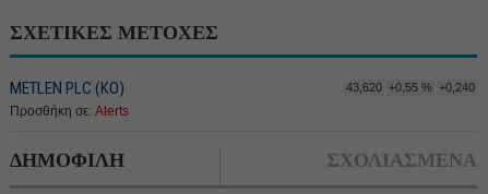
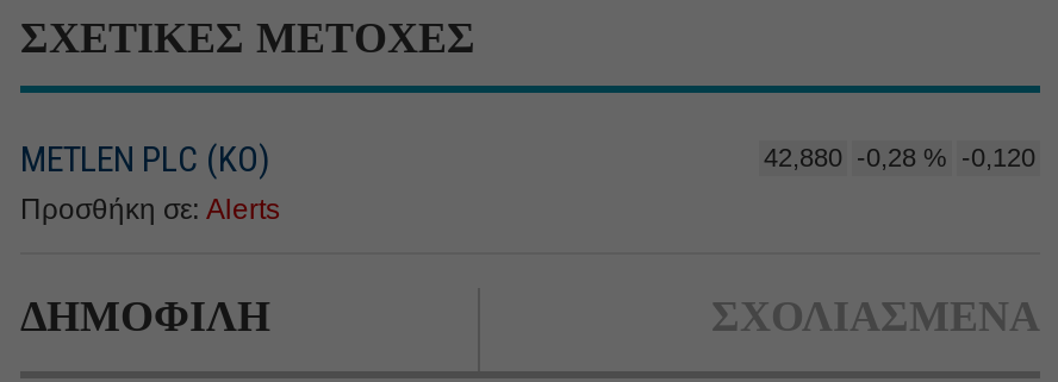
- 43,620 +0,55 % +0,240
+ 42,880 -0,28 % -0,120
